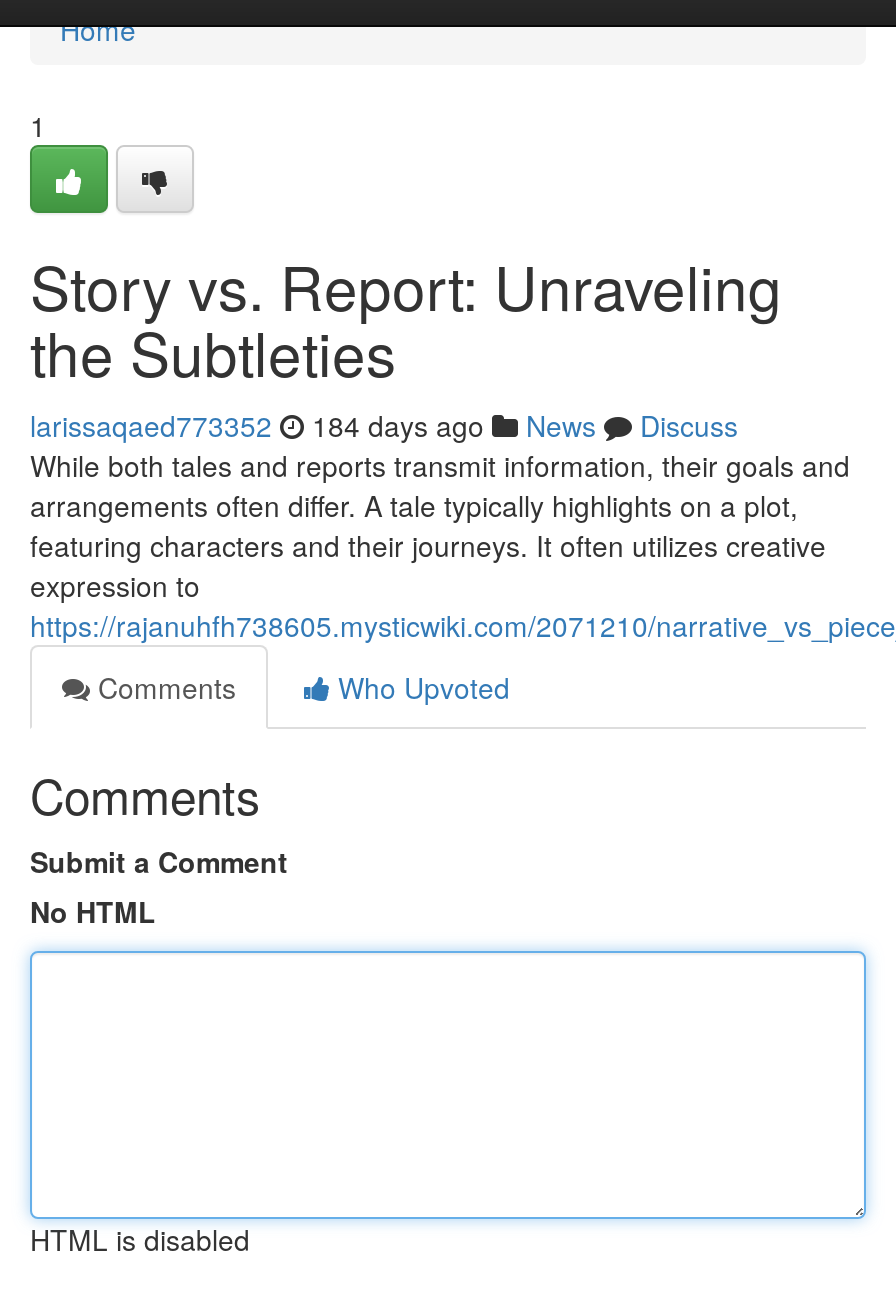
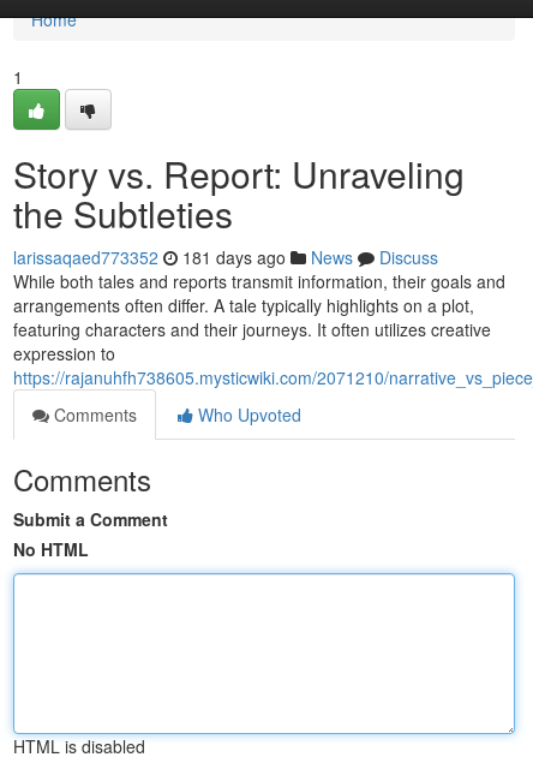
- larissaqaed773352 184 days ago News Discuss
+ larissaqaed773352 181 days ago News Discuss
